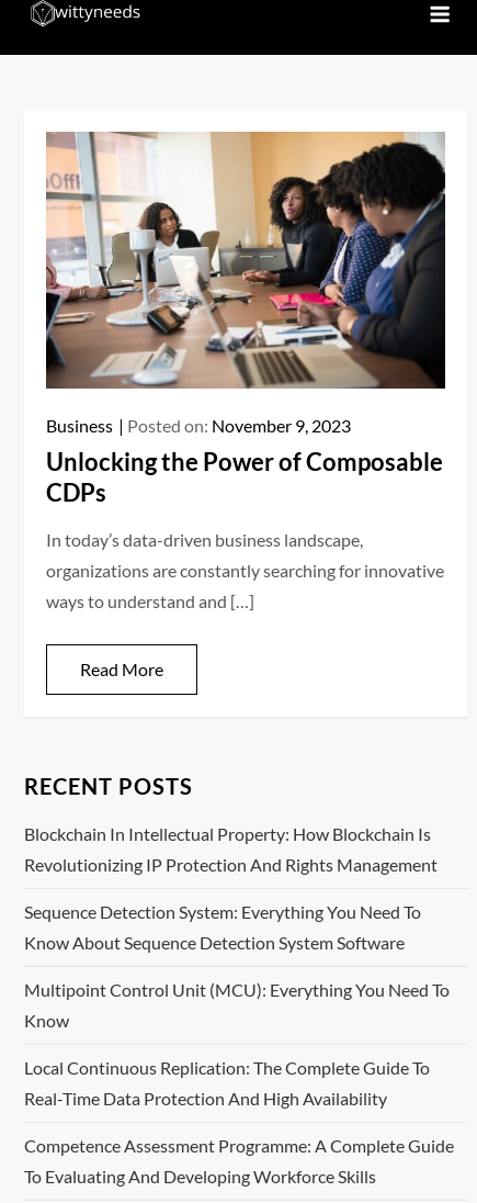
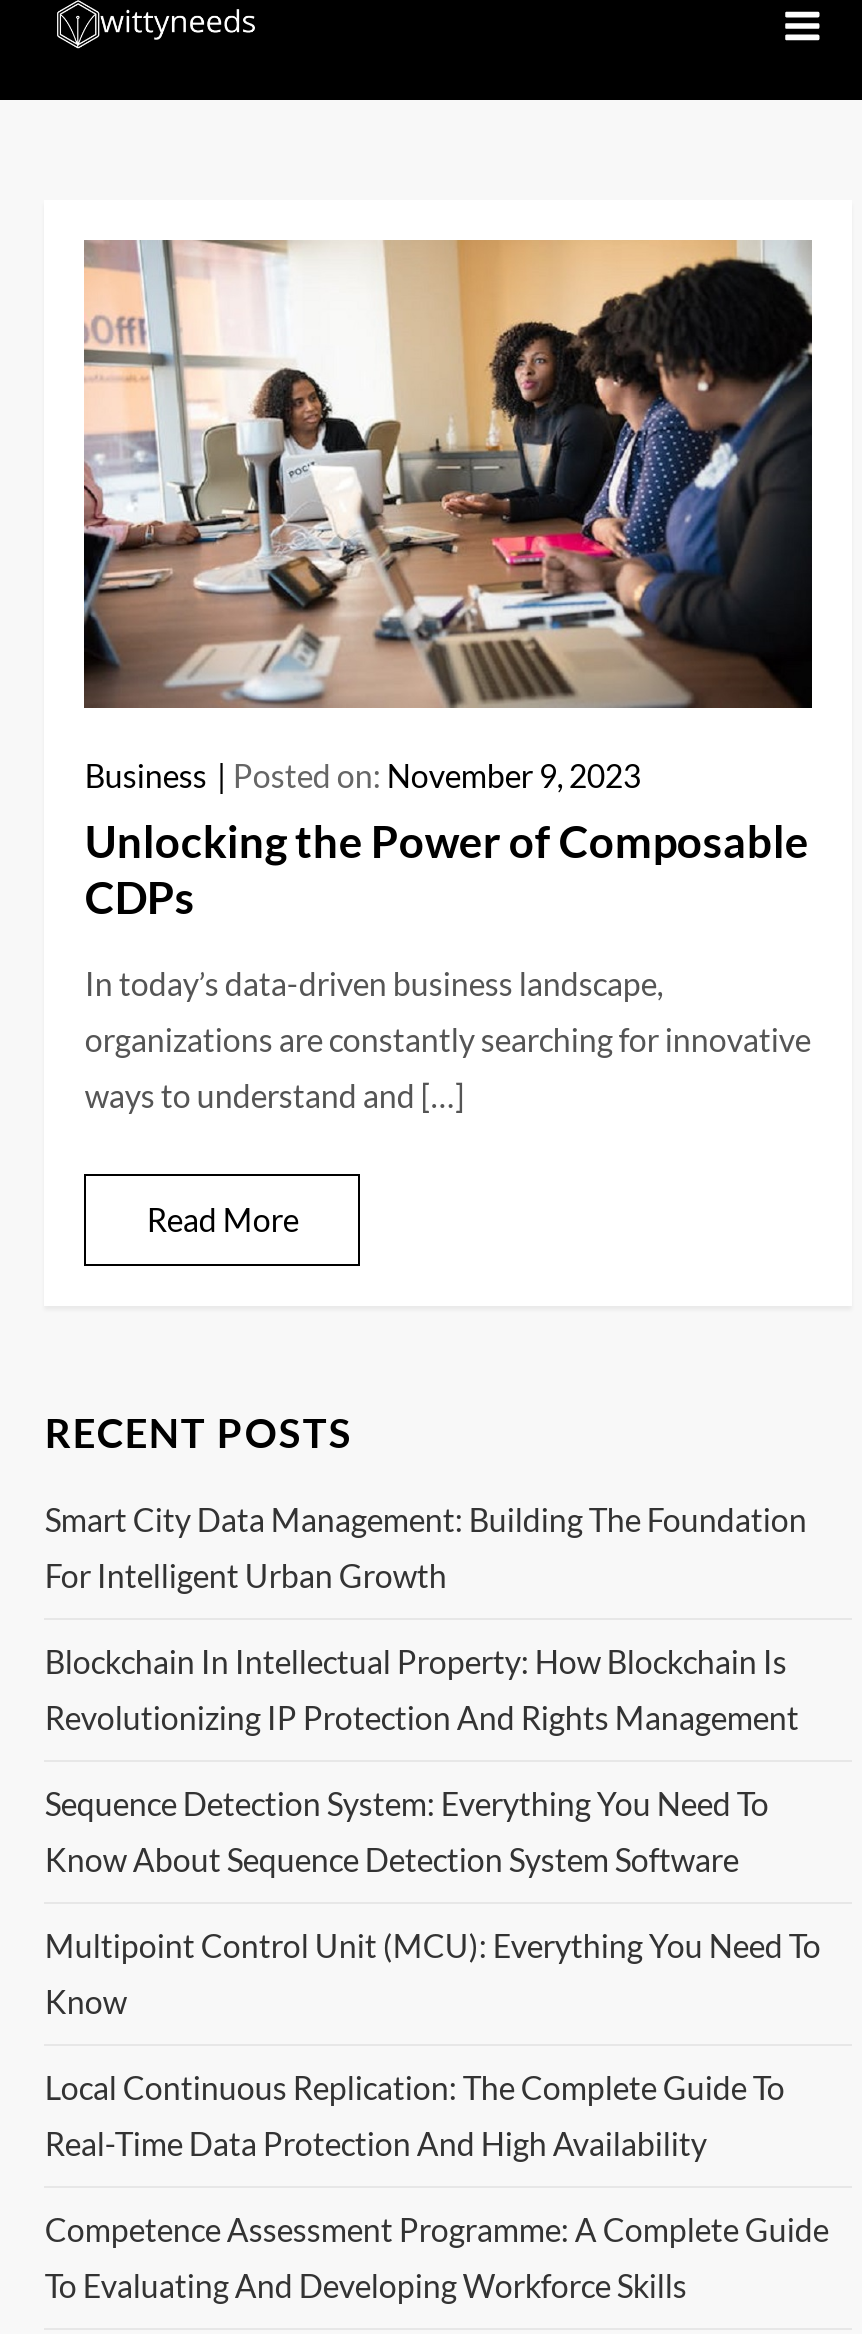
+ Smart City Data Management: Building The Foundation
+ For Intelligent Urban Growth
